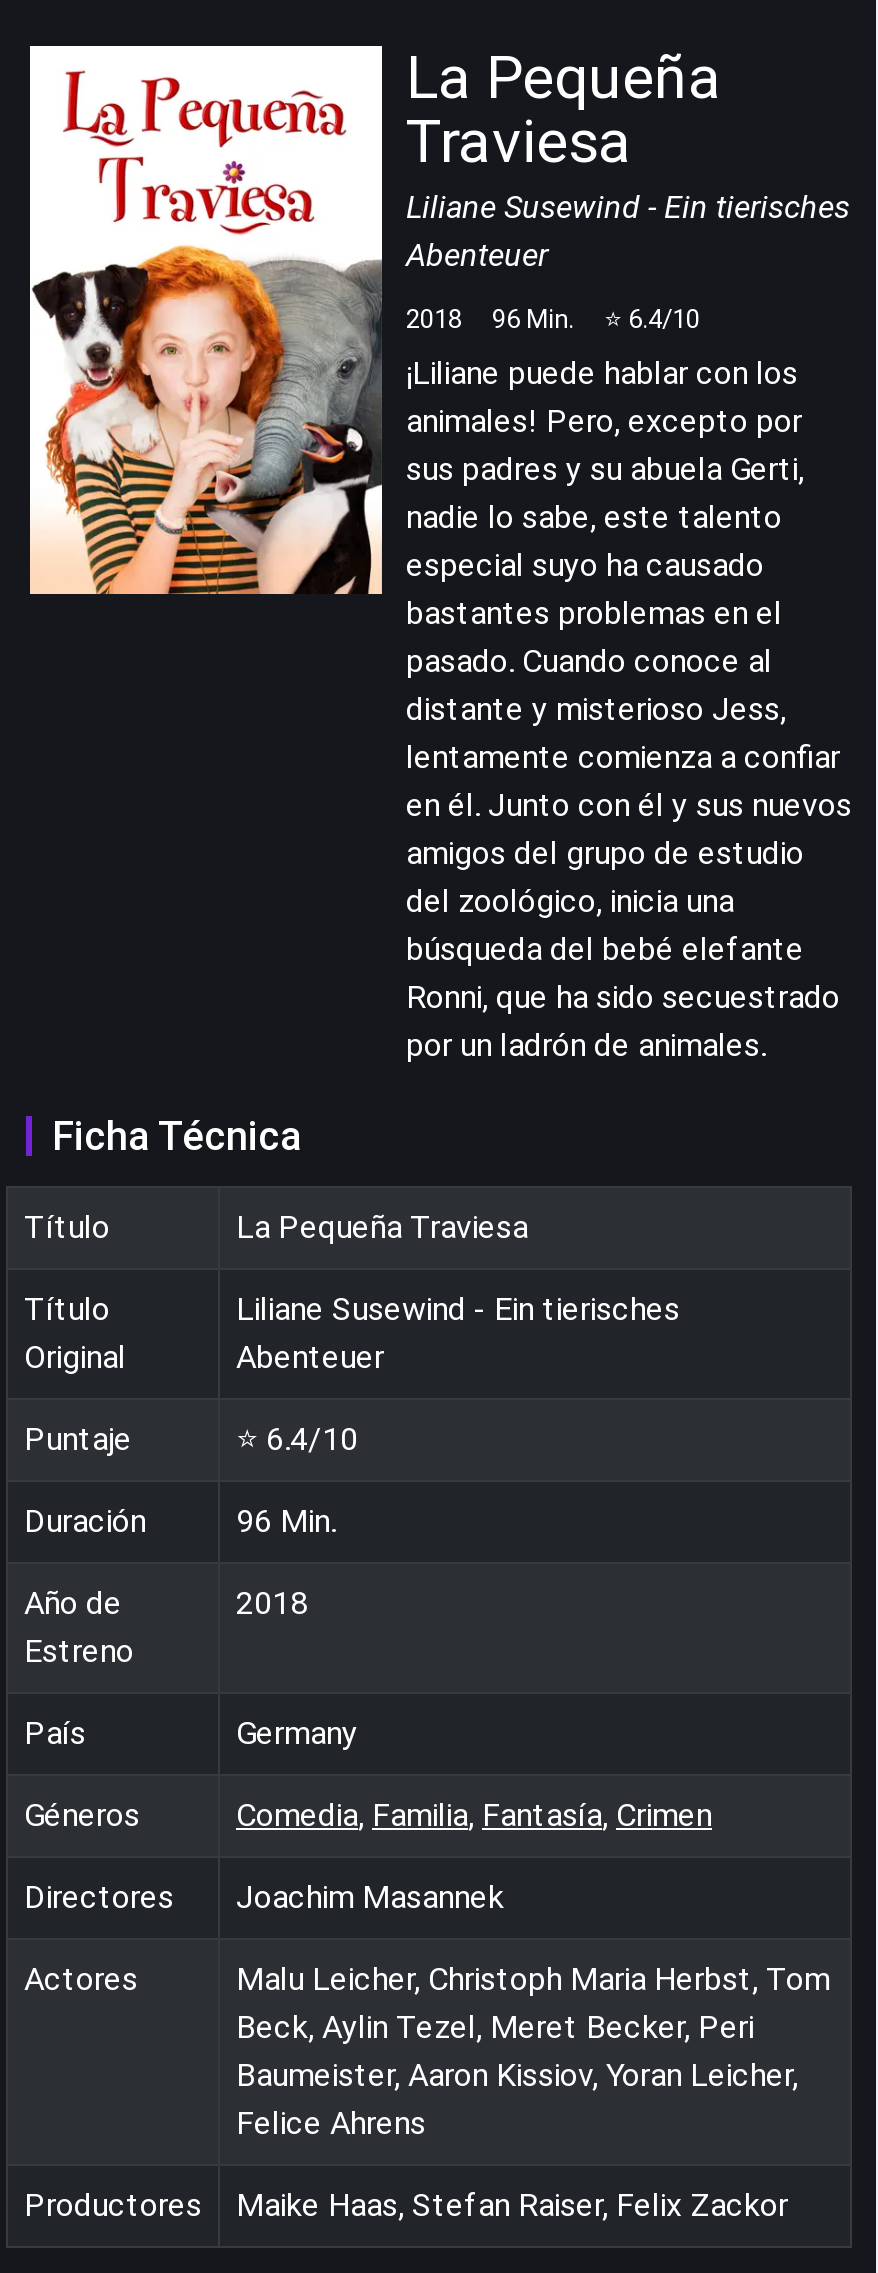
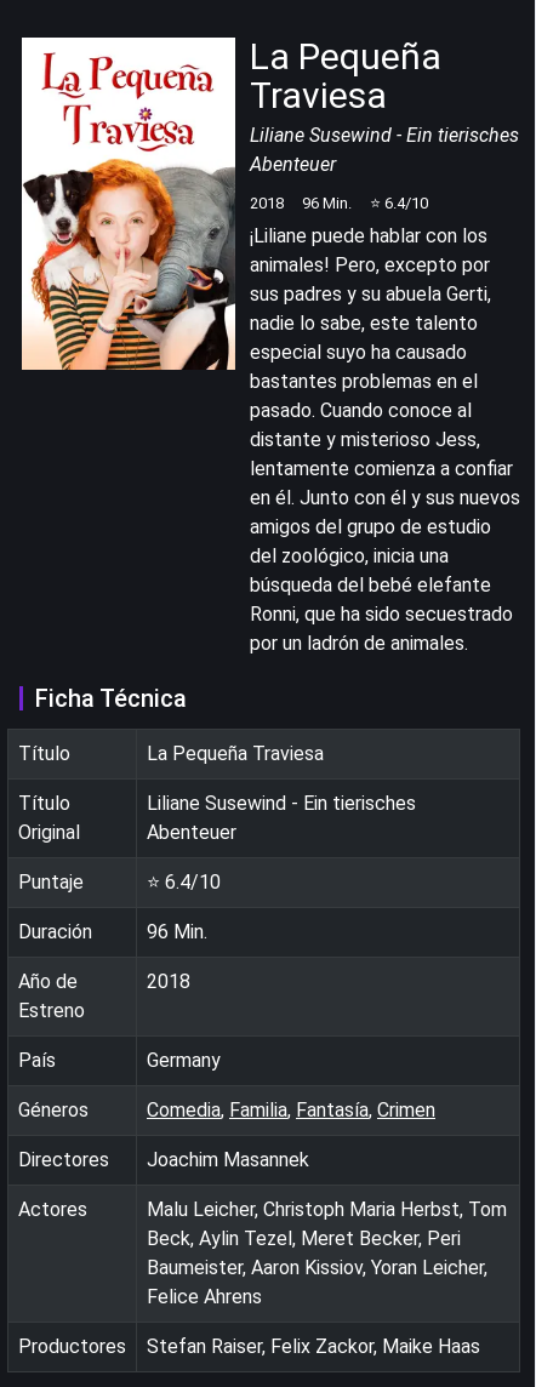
- Maike Haas, Stefan Raiser, Felix Zackor
+ Stefan Raiser, Felix Zackor, Maike Haas
